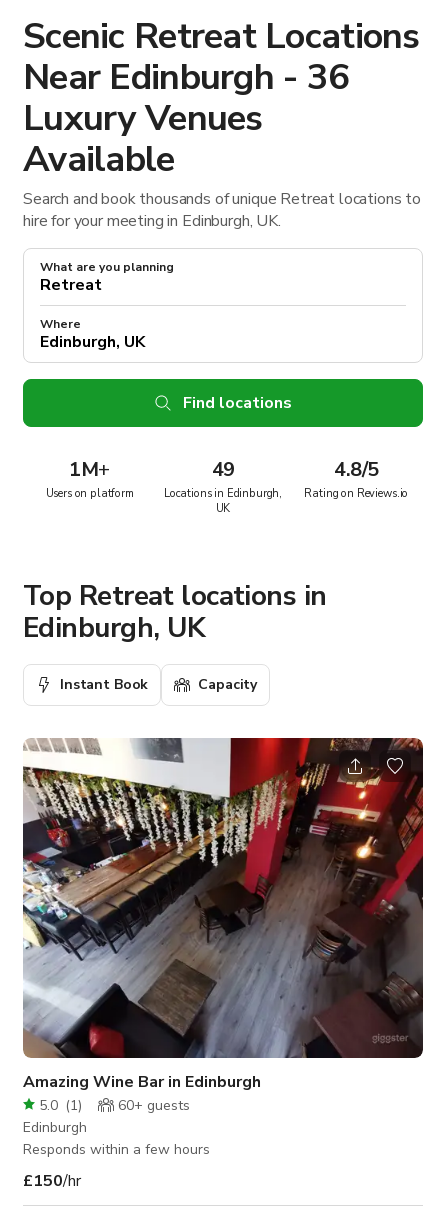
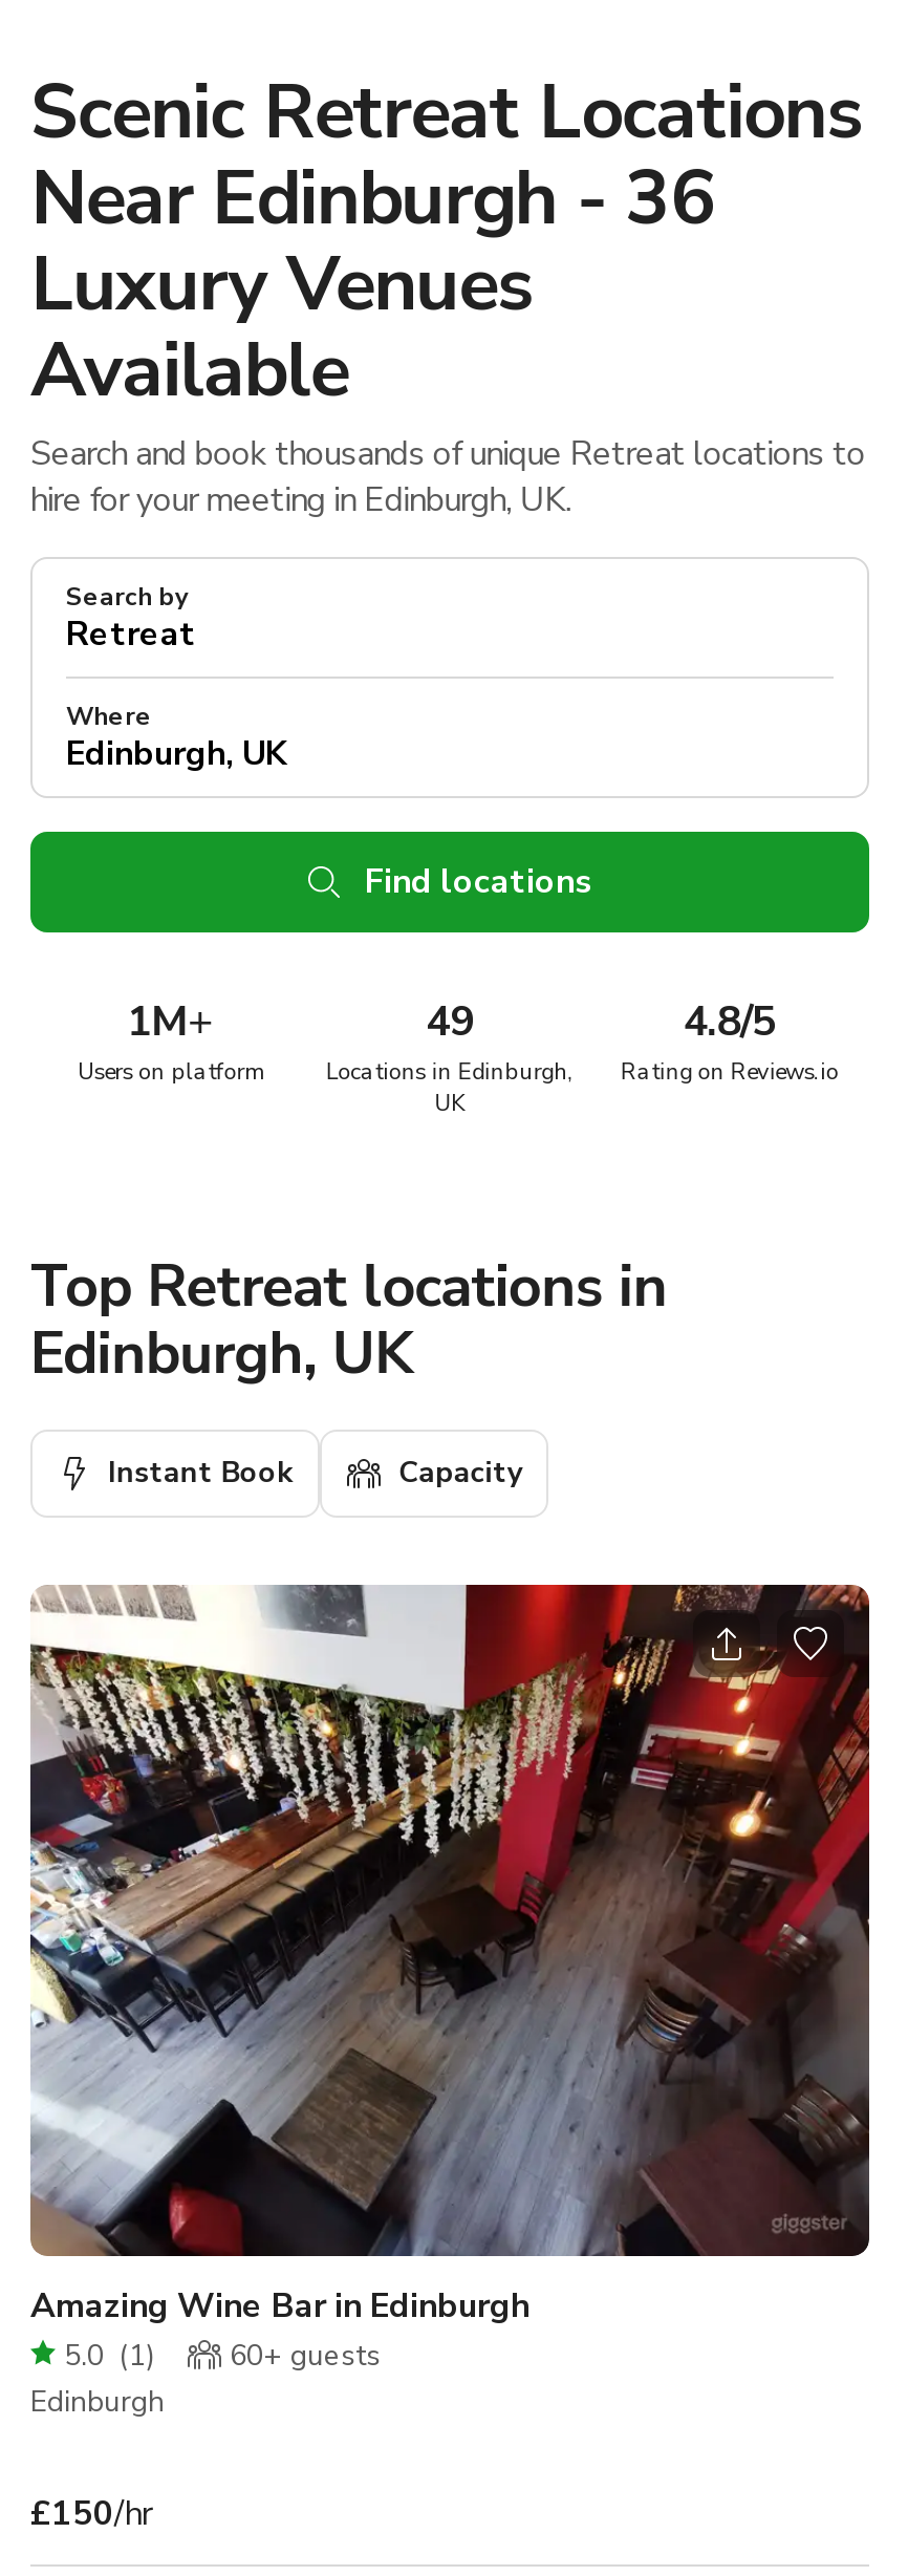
- What are you planning
+ Search by

- Responds within a few hours
